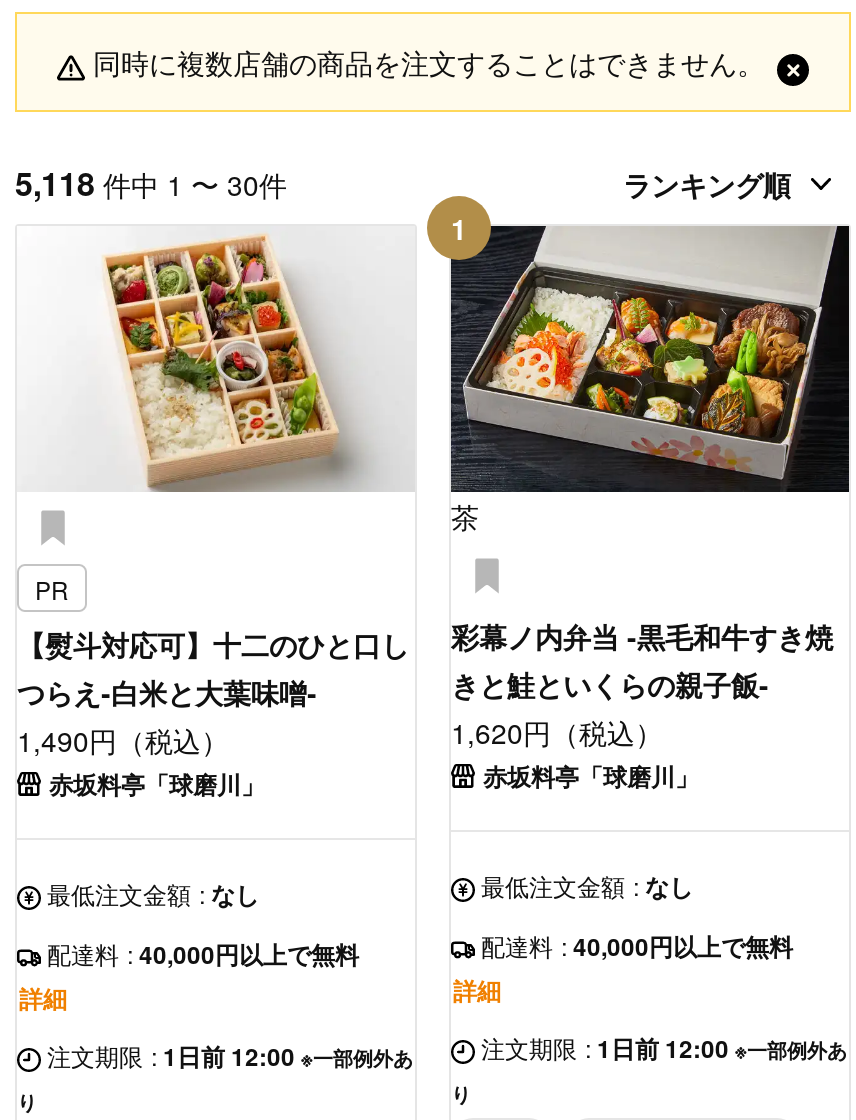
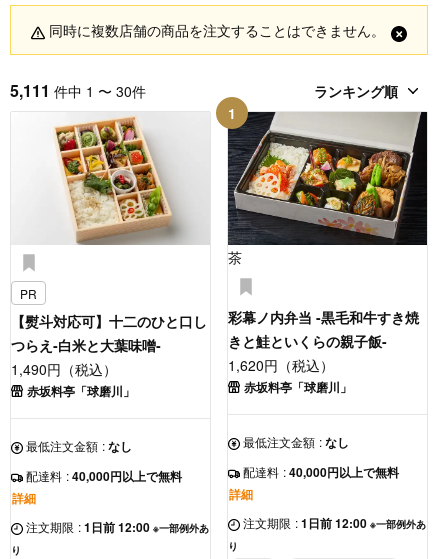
- 5,118件中 1 〜 30件
+ 5,111件中 1 〜 30件
